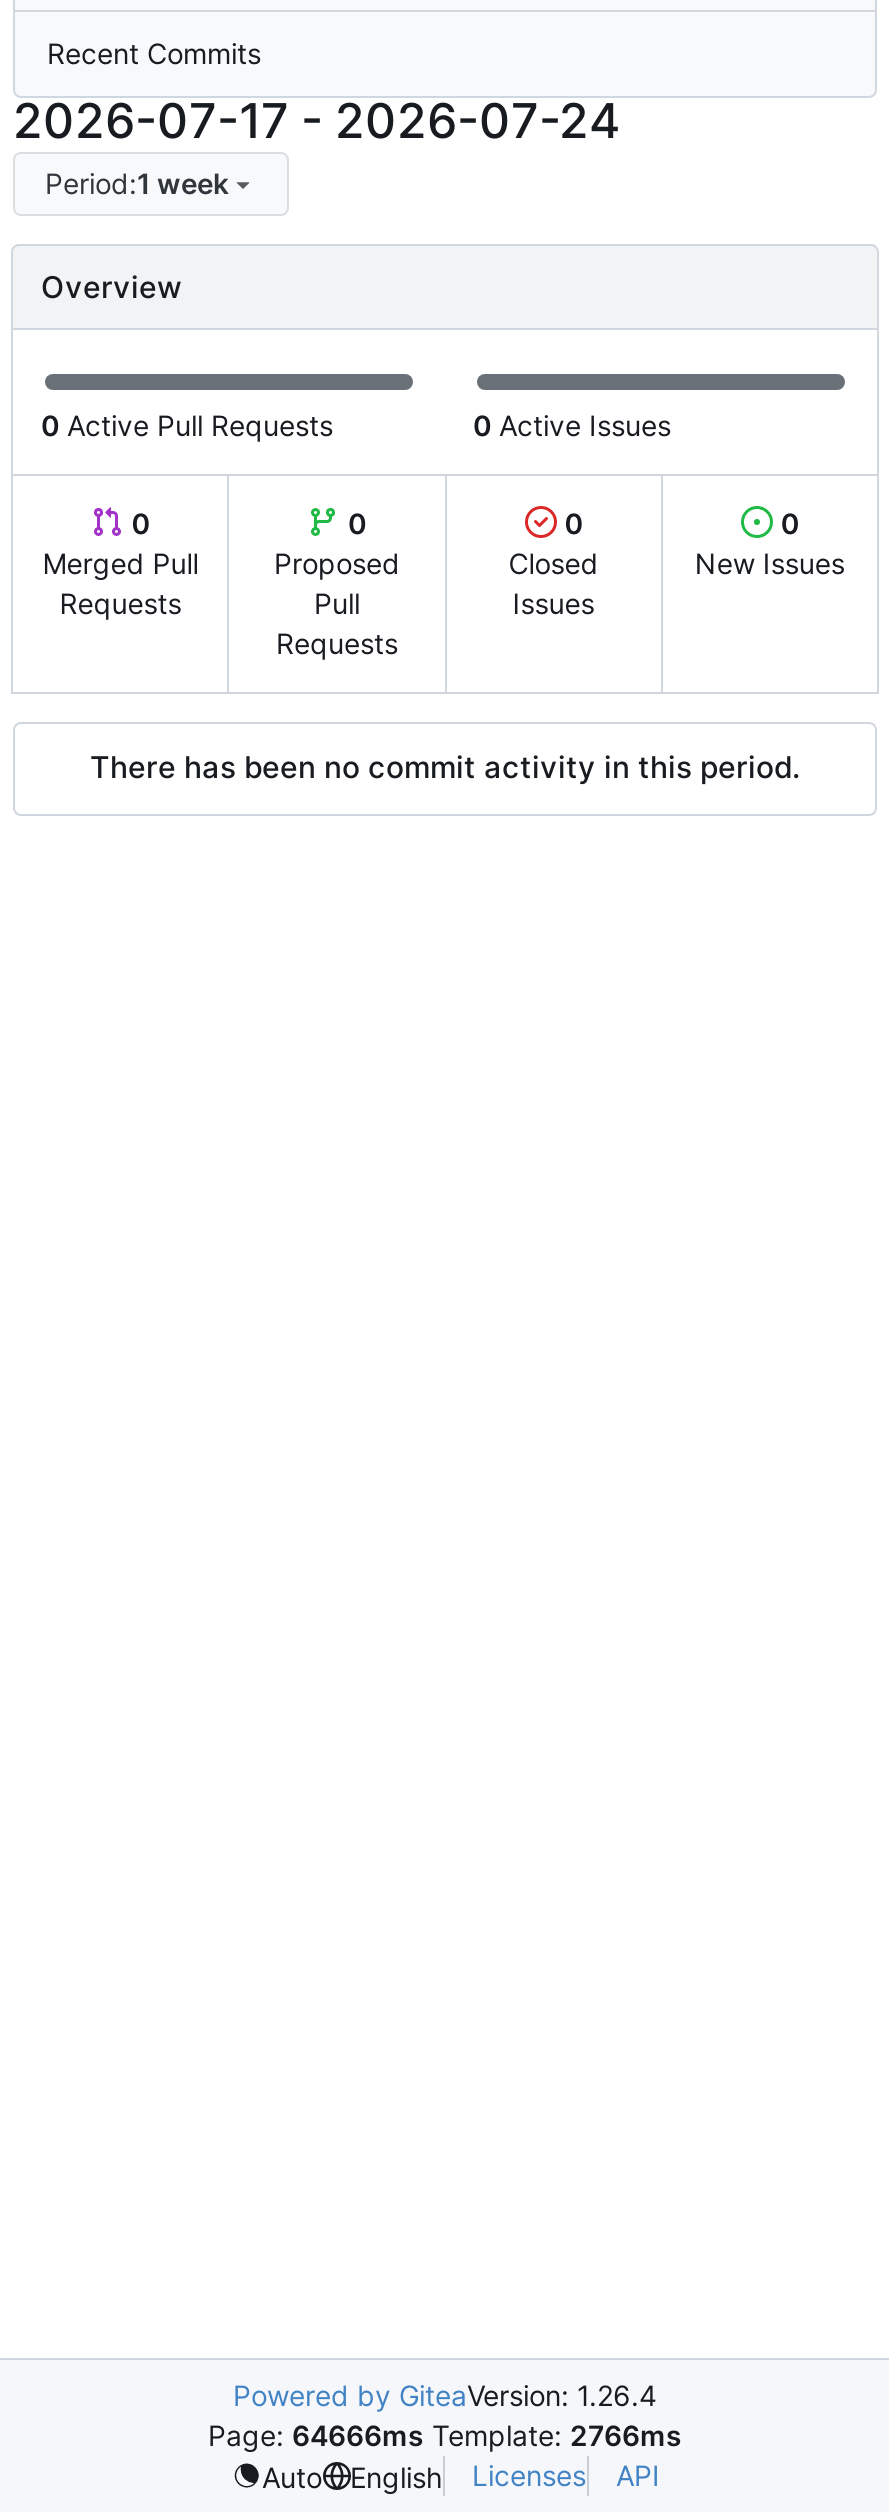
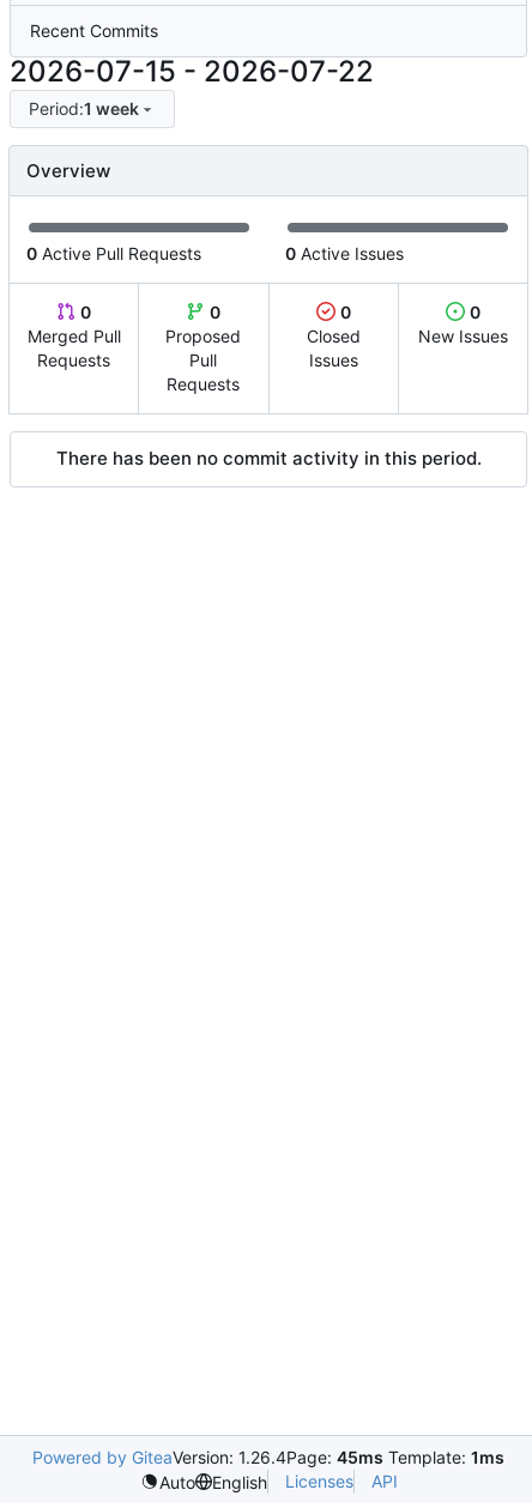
- 2026-07-17 - 2026-07-24
+ 2026-07-15 - 2026-07-22

- Powered by GiteaVersion: 1.26.4
- Page: 64666ms Template: 2766ms
+ Powered by GiteaVersion: 1.26.4Page: 45ms Template: 1ms
